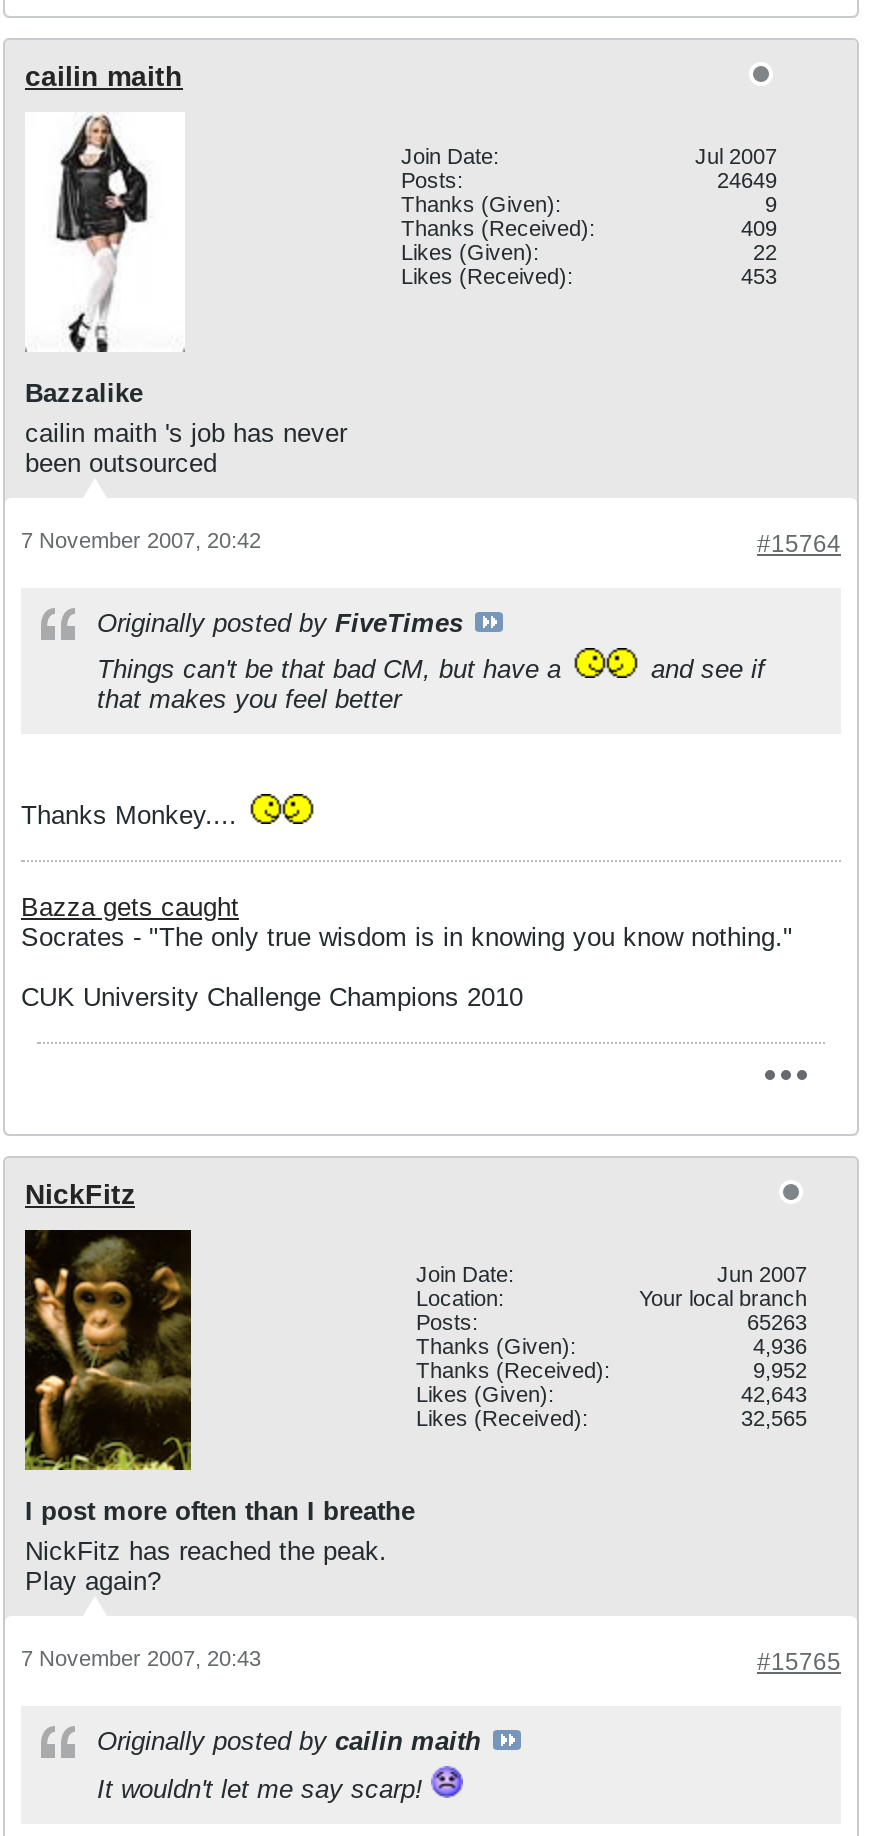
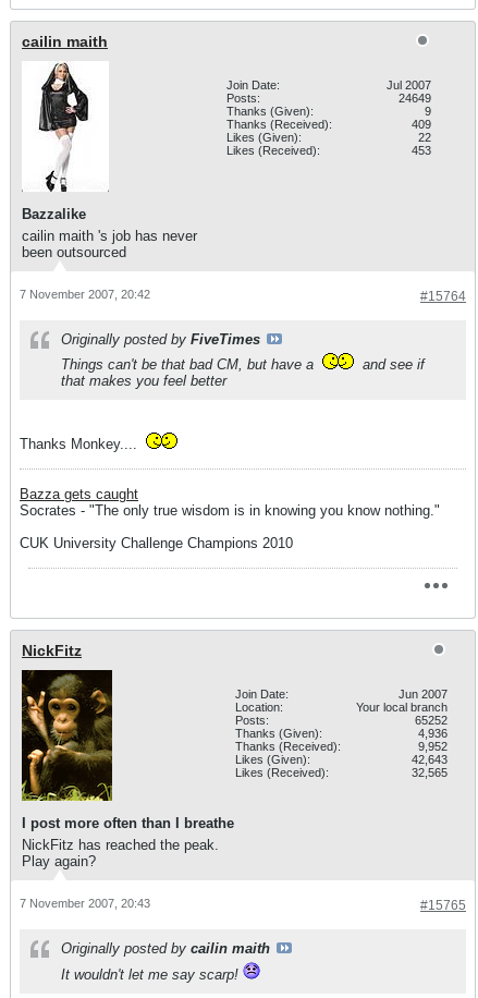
- 65263
+ 65252
